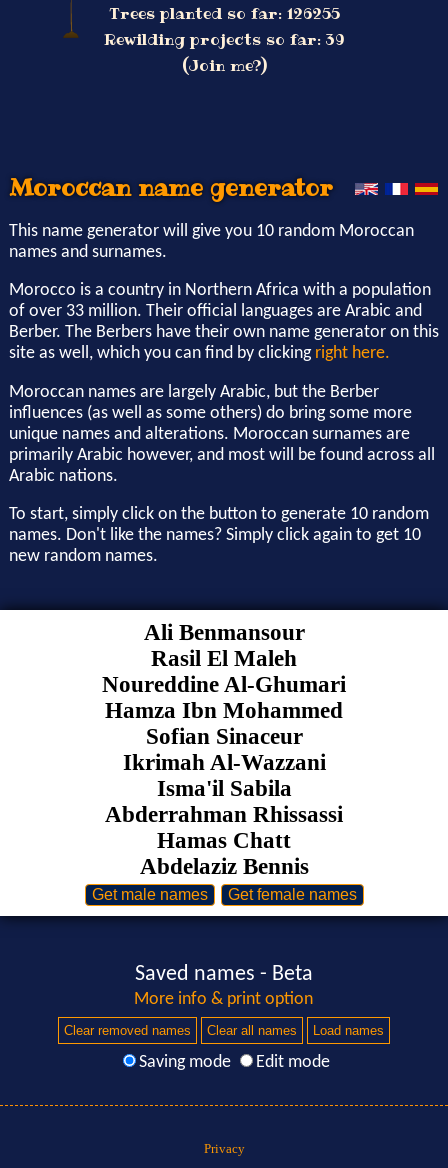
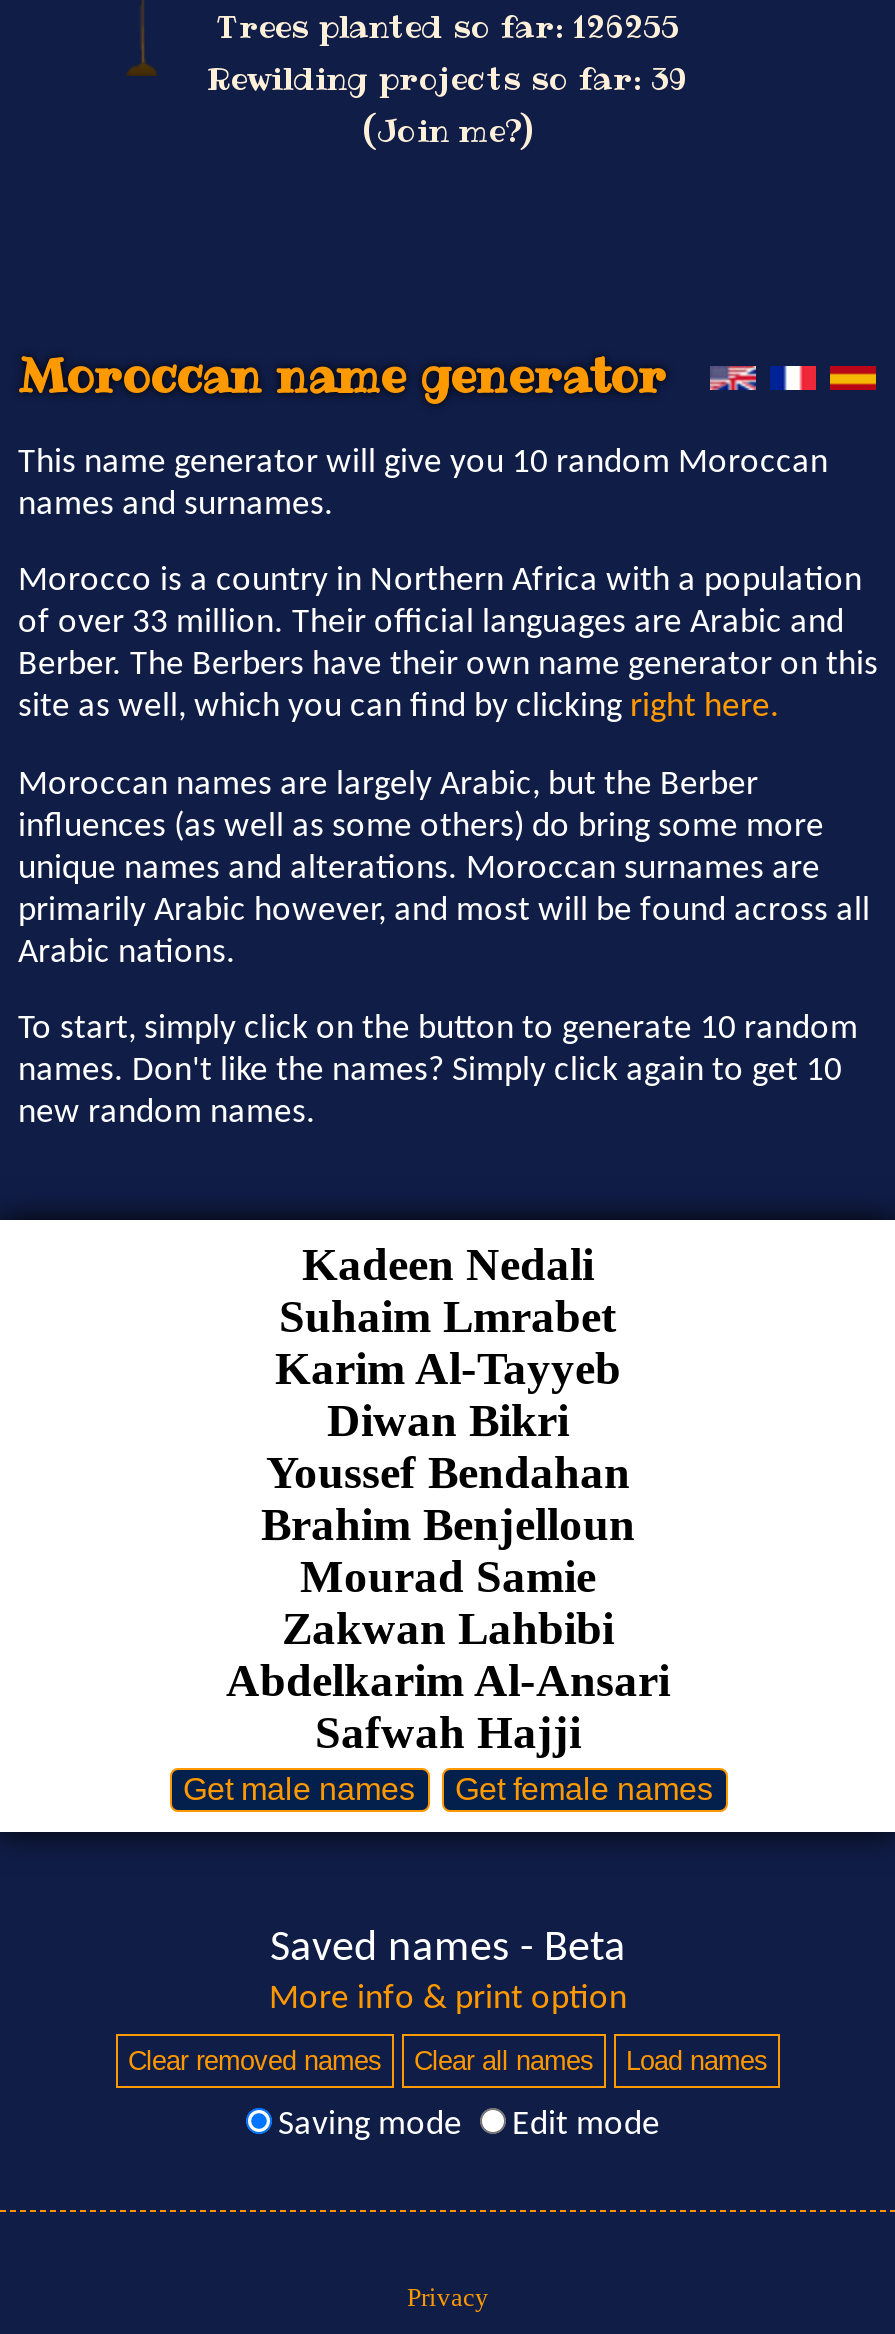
- Ali Benmansour
- Rasil El Maleh
- Noureddine Al-Ghumari
- Hamza Ibn Mohammed
- Sofian Sinaceur
- Ikrimah Al-Wazzani
- Isma'il Sabila
- Abderrahman Rhissassi
- Hamas Chatt
- Abdelaziz Bennis
+ Kadeen Nedali
+ Suhaim Lmrabet
+ Karim Al-Tayyeb
+ Diwan Bikri
+ Youssef Bendahan
+ Brahim Benjelloun
+ Mourad Samie
+ Zakwan Lahbibi
+ Abdelkarim Al-Ansari
+ Safwah Hajji
